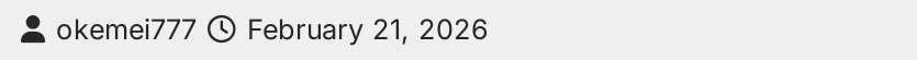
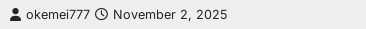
- okemei777 February 21, 2026
+ okemei777 November 2, 2025
